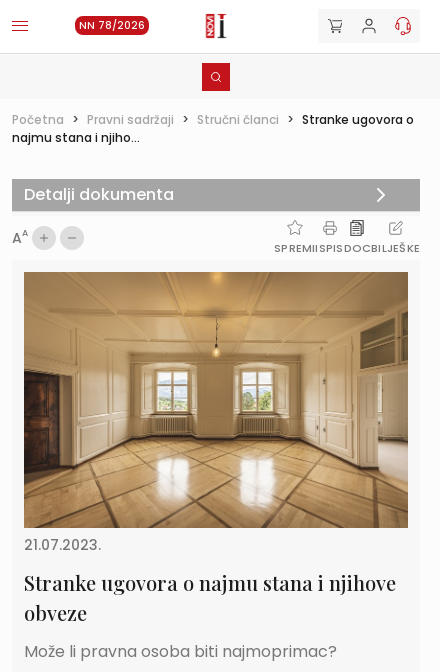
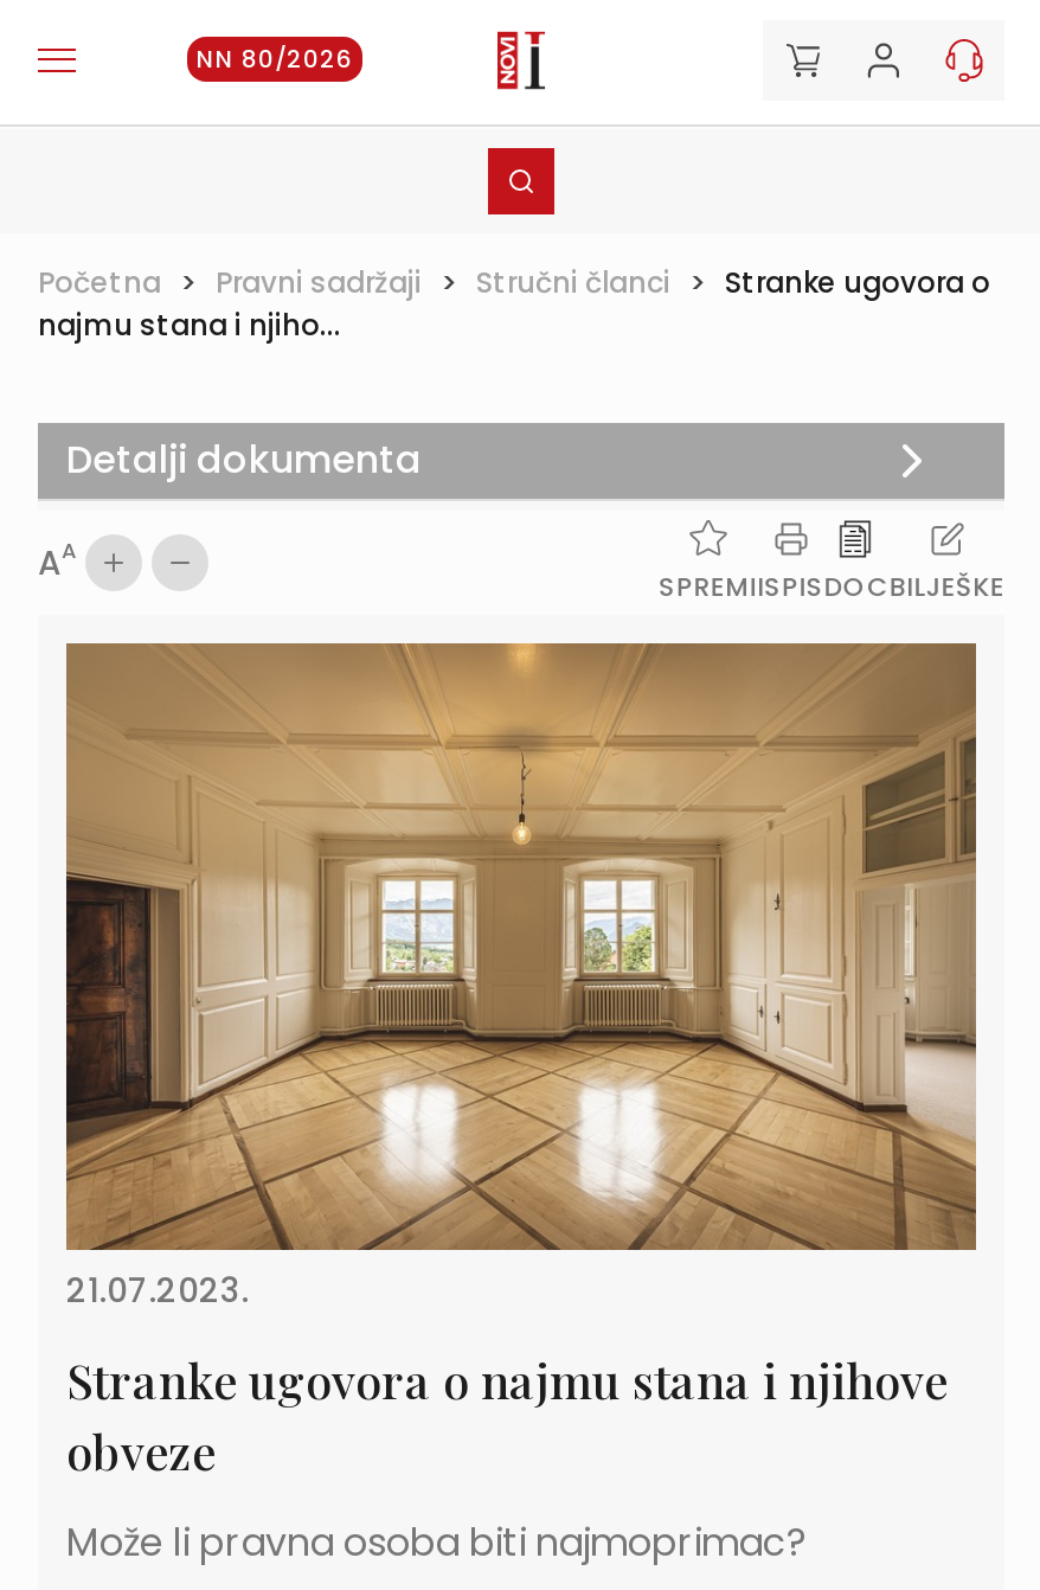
- NN 78/2026
+ NN 80/2026
